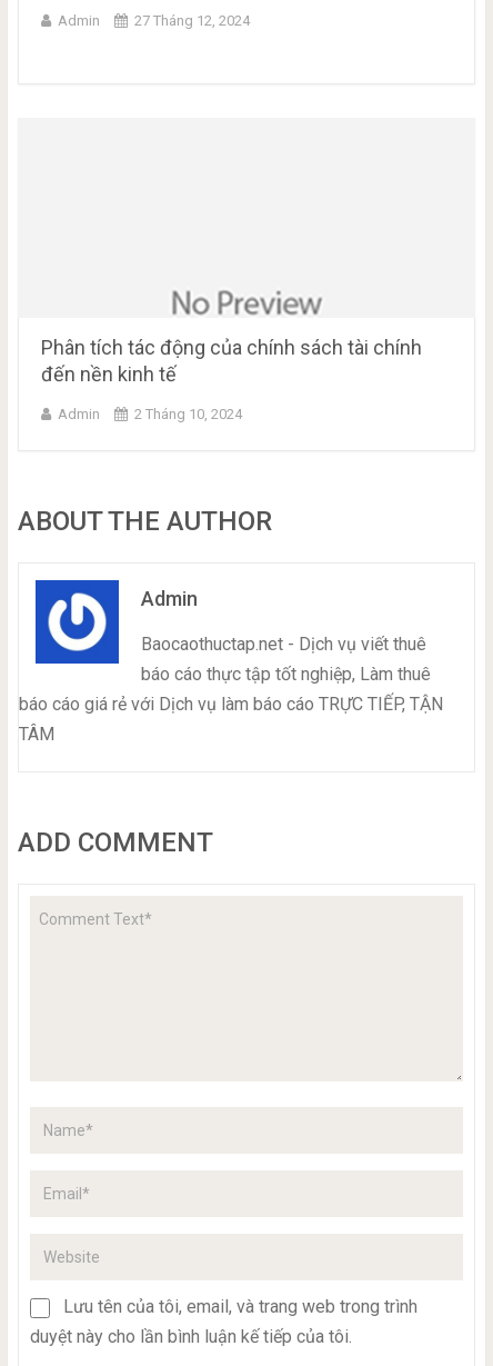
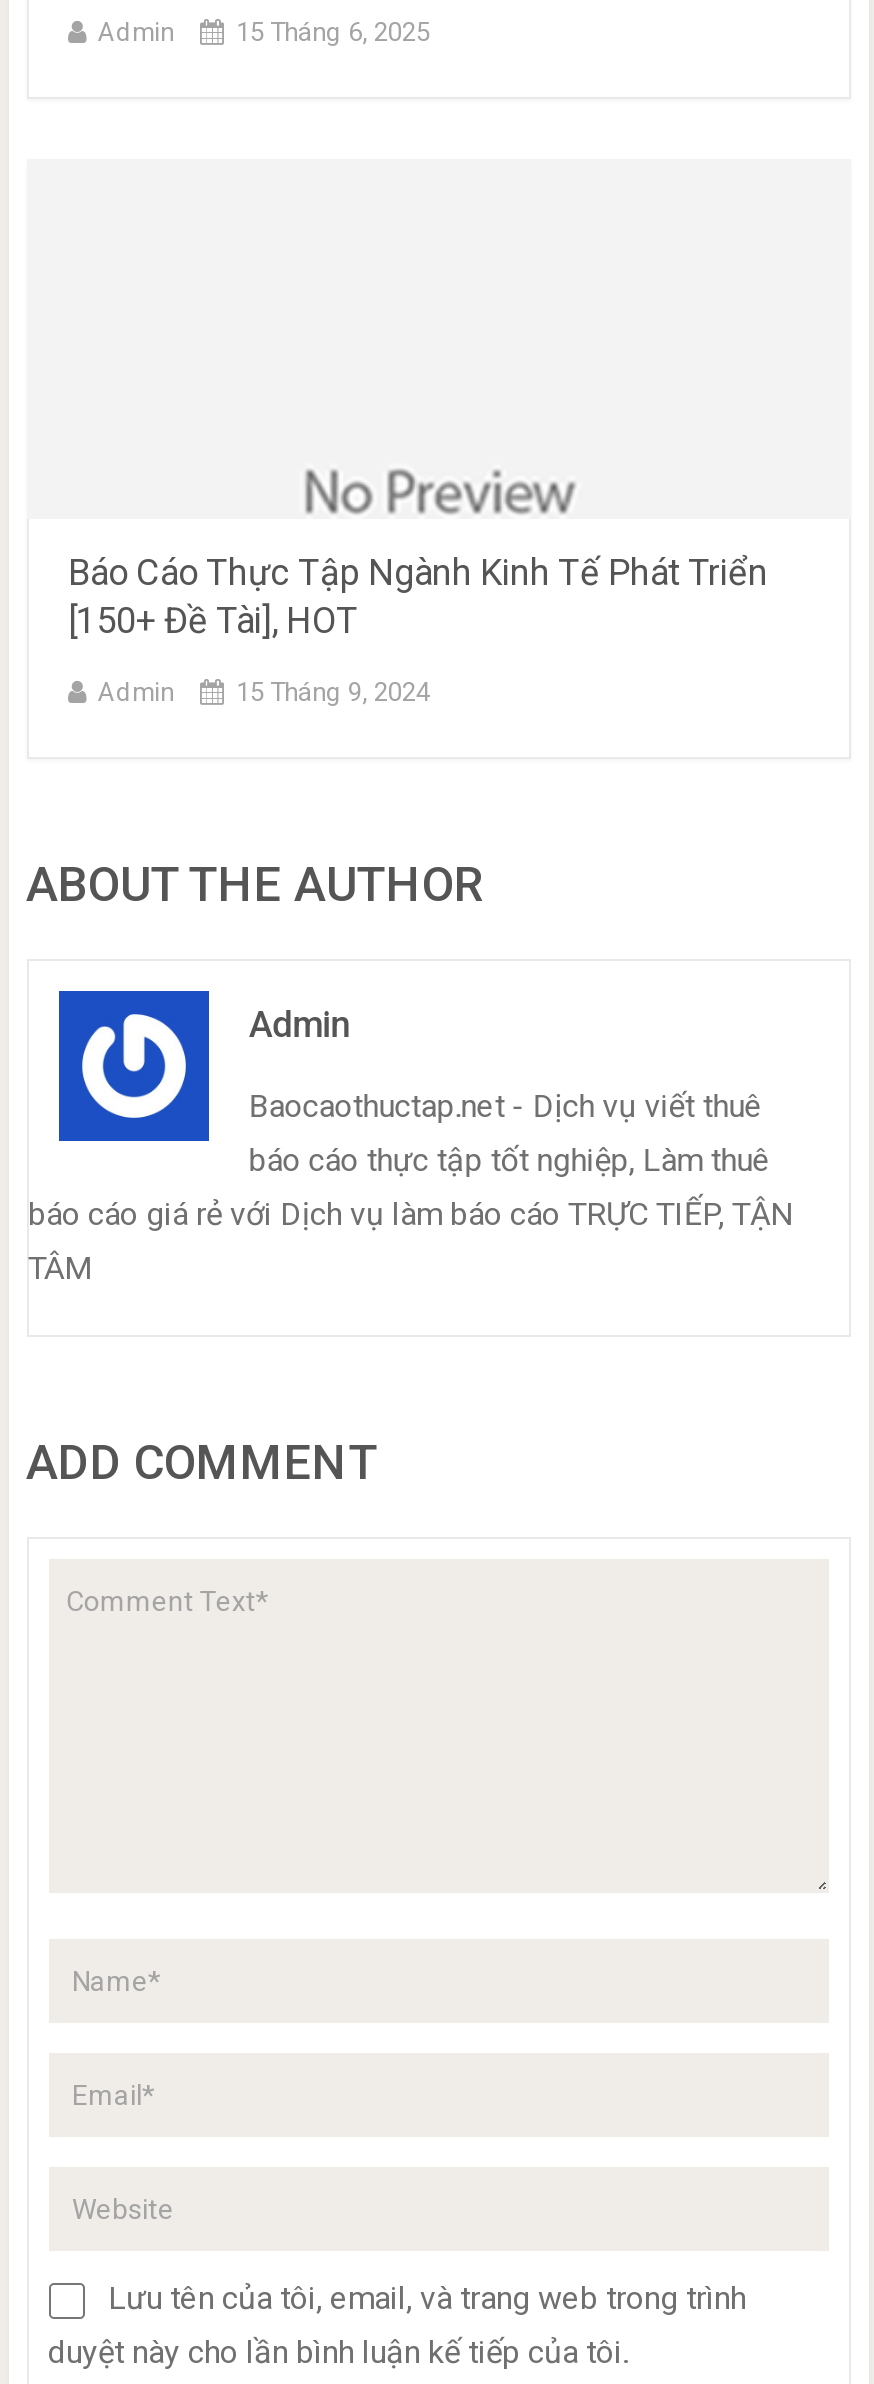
- 27 Tháng 12, 2024
+ 15 Tháng 6, 2025

- Phân tích tác động của chính sách tài chính
- đến nền kinh tế
+ Báo Cáo Thực Tập Ngành Kinh Tế Phát Triển
+ [150+ Đề Tài], HOT

- 2 Tháng 10, 2024
+ 15 Tháng 9, 2024
